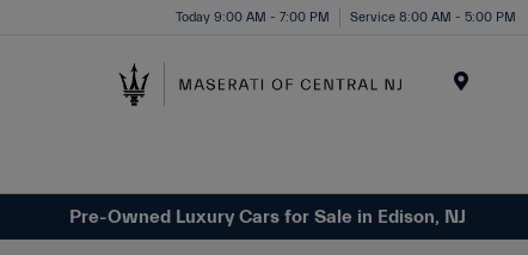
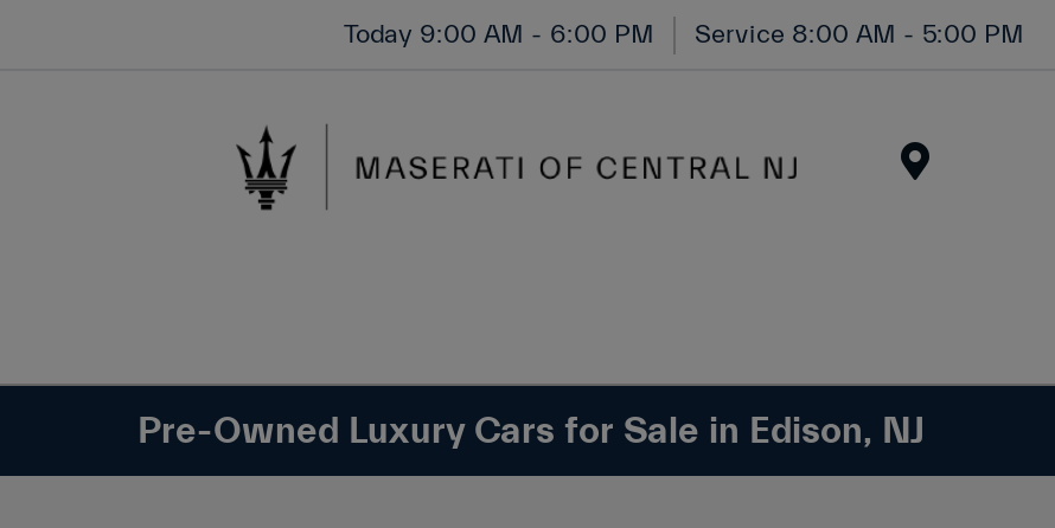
- Today 9:00 AM - 7:00 PM Service 8:00 AM - 5:00 PM
+ Today 9:00 AM - 6:00 PM Service 8:00 AM - 5:00 PM
